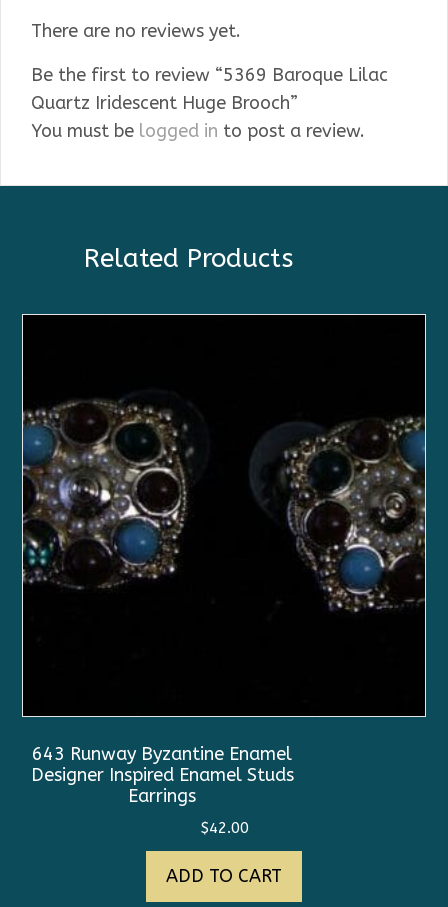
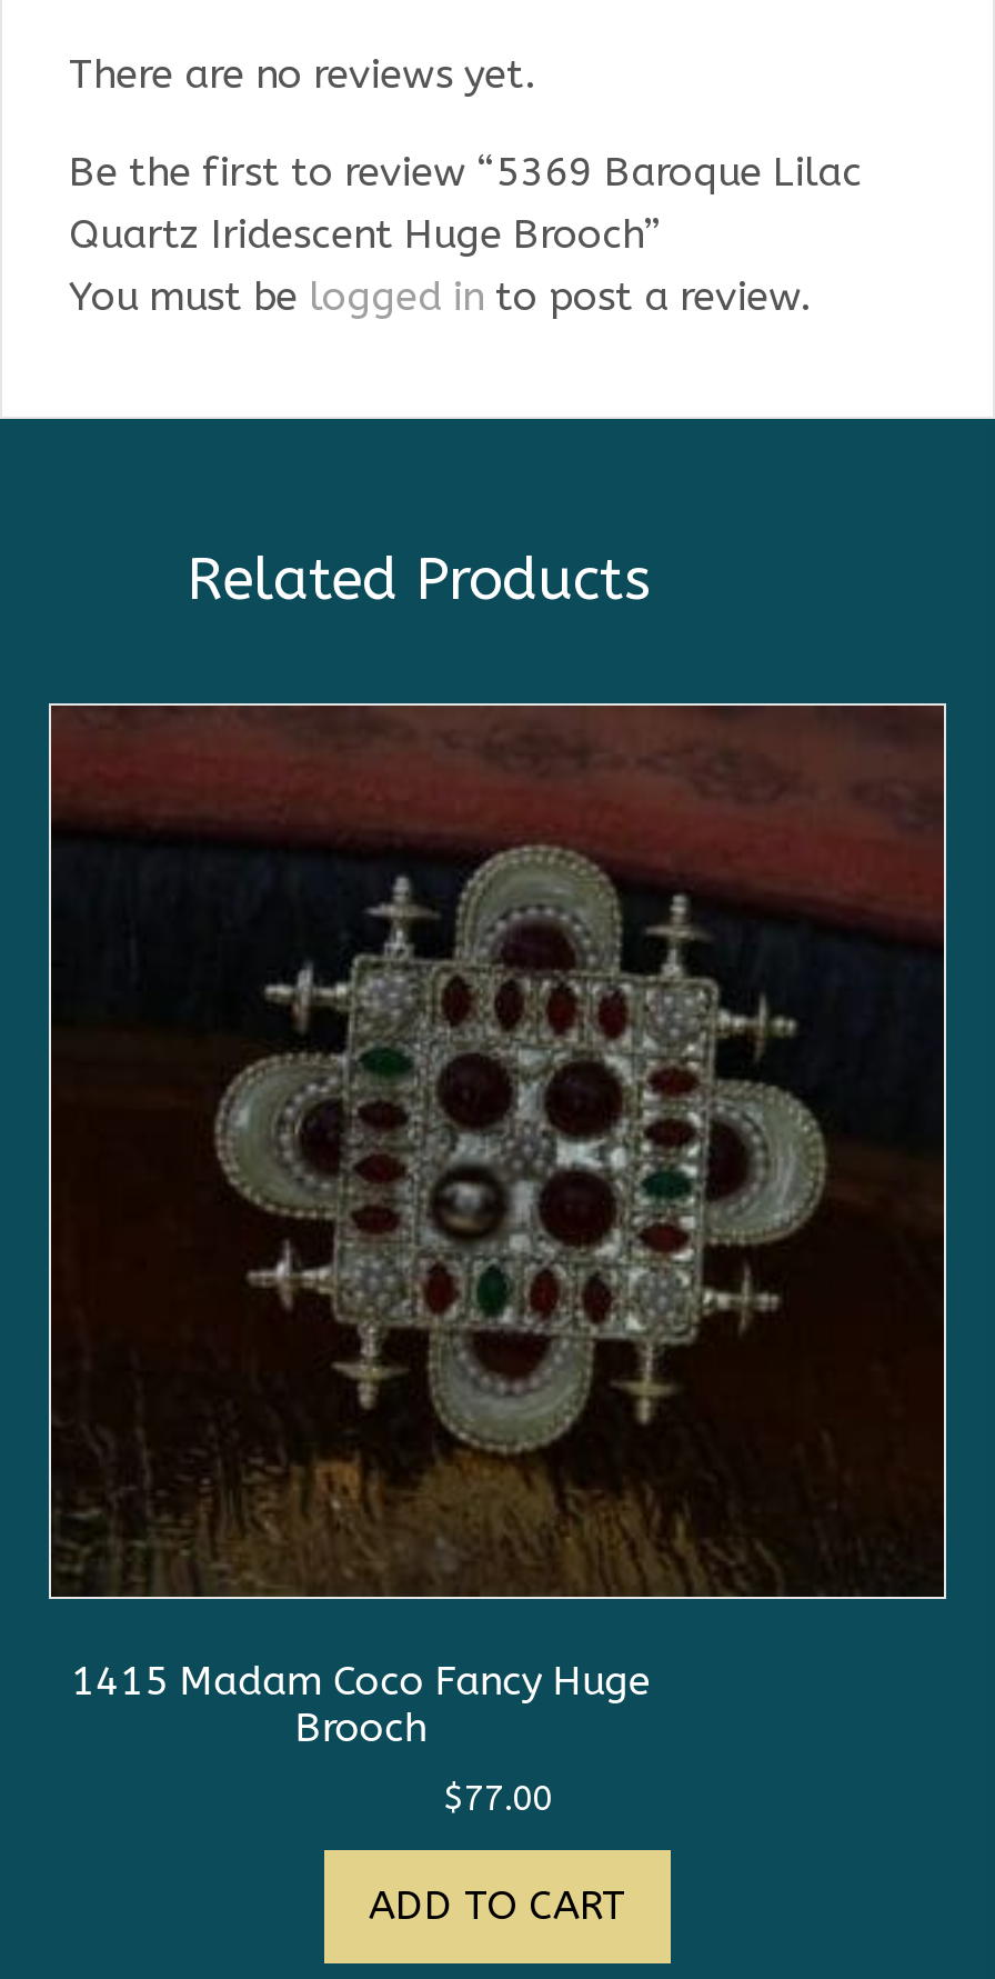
- [image]
- 643 Runway Byzantine Enamel
- Designer Inspired Enamel Studs
- Earrings
+ [image]
+ 1415 Madam Coco Fancy Huge
+ Brooch

- $42.00
+ $77.00
